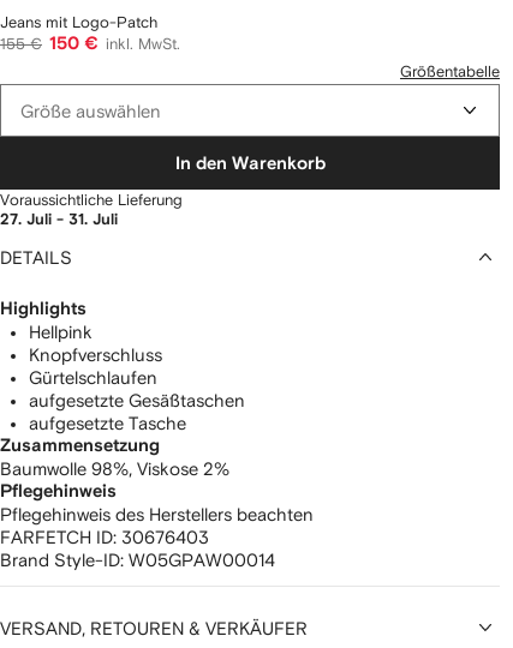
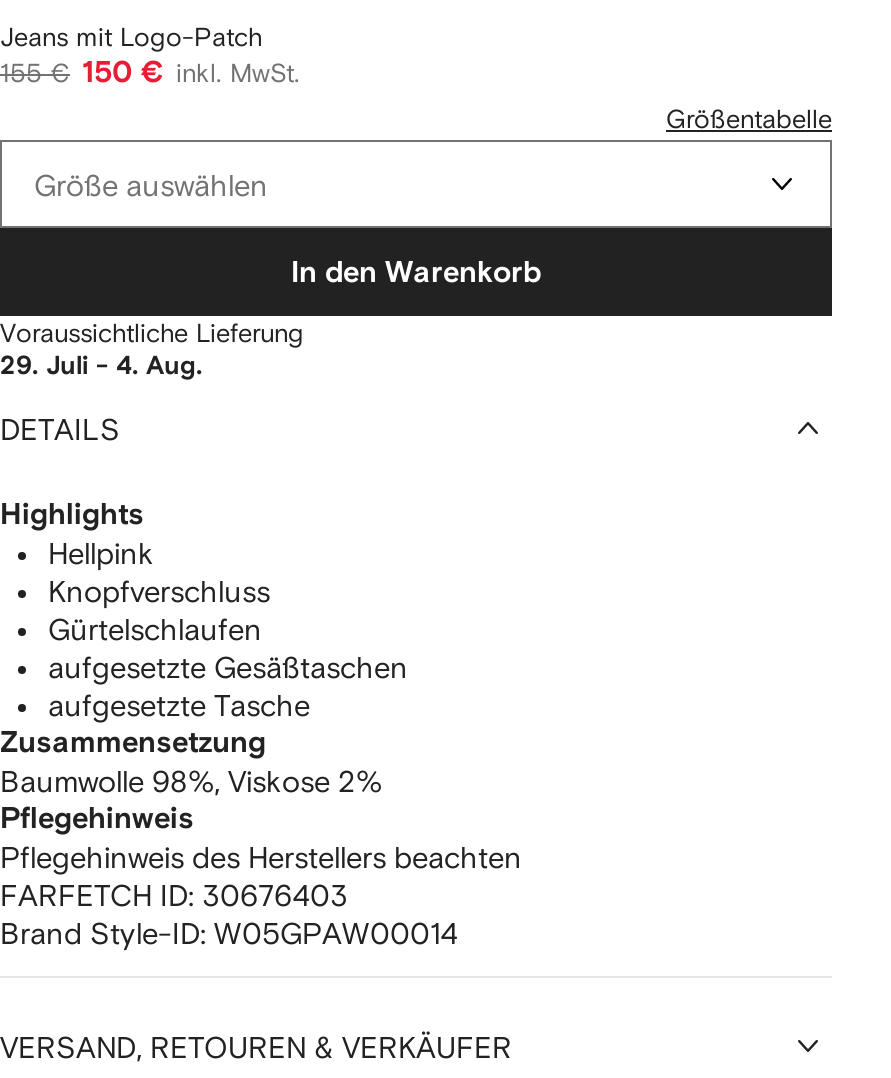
- 27. Juli - 31. Juli
+ 29. Juli - 4. Aug.
